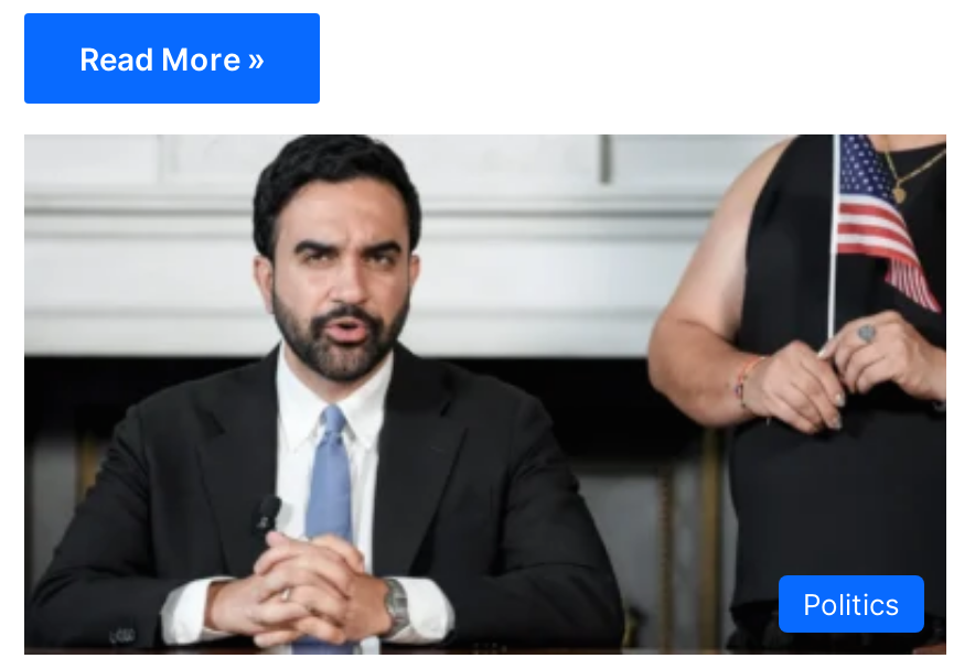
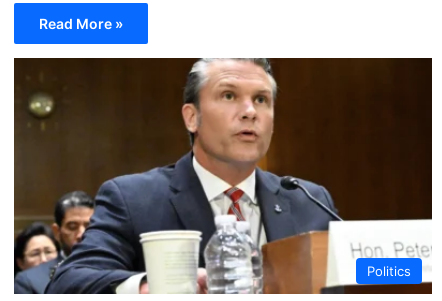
- [image]
+ [image]
